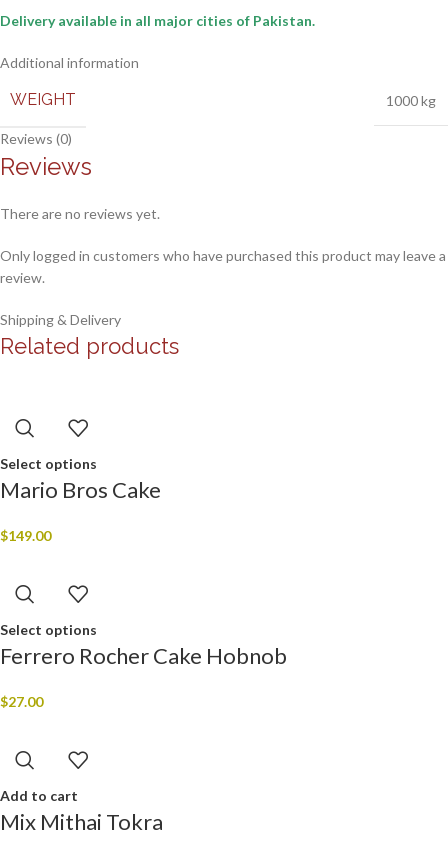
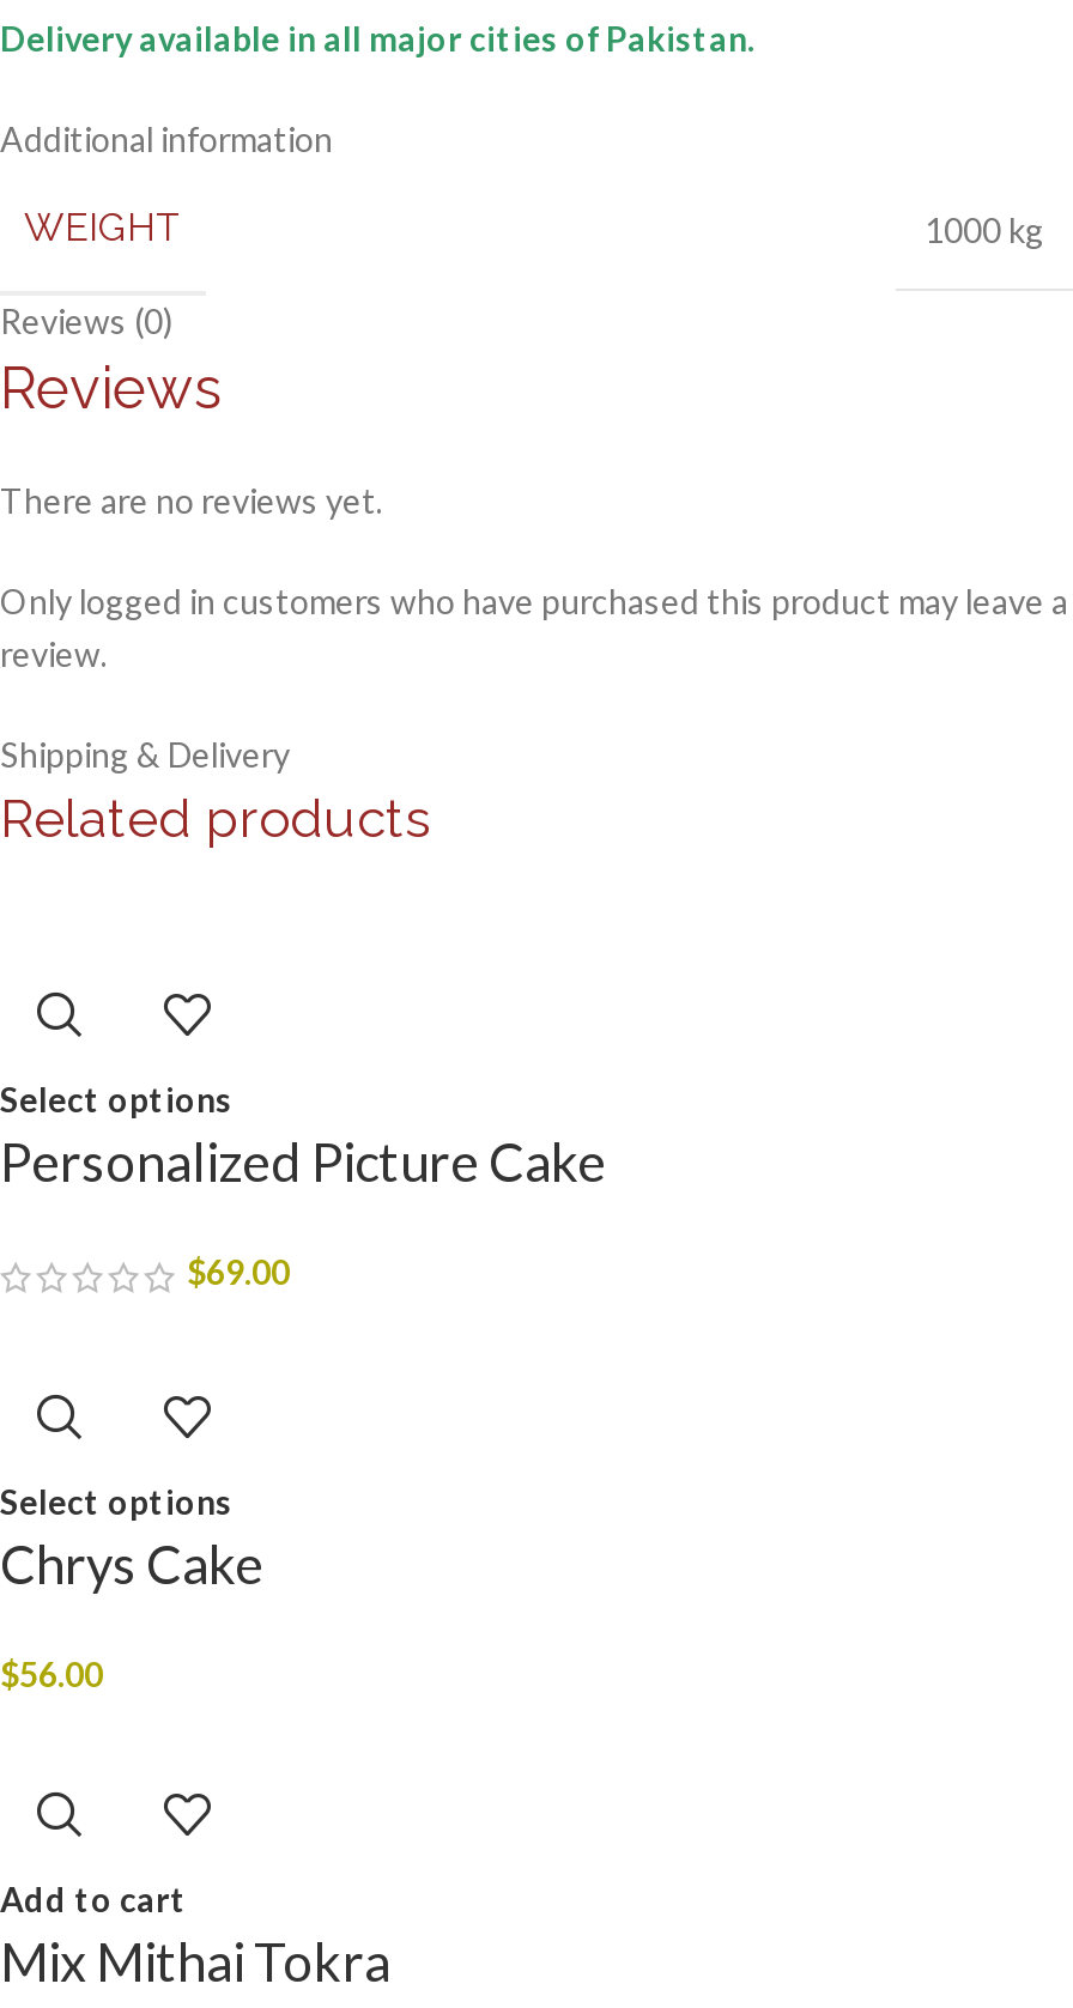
- Mario Bros Cake
+ Personalized Picture Cake

- $149.00
+ $69.00

- Ferrero Rocher Cake Hobnob
+ Chrys Cake

- $27.00
+ $56.00
